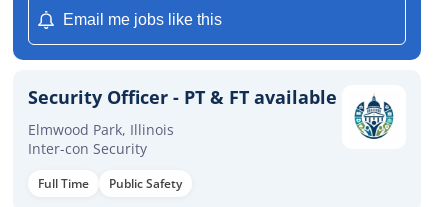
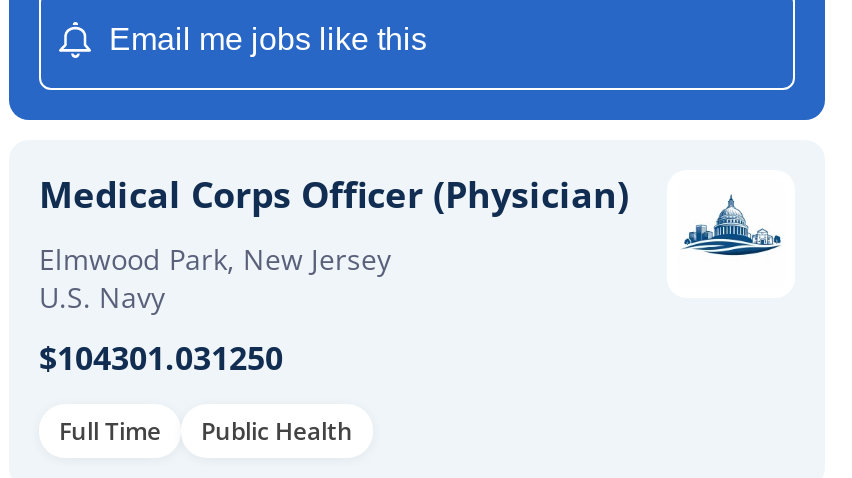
- [image]
- Security Officer - PT & FT available
- Elmwood Park, Illinois
- Inter-con Security
+ [image]
+ Medical Corps Officer (Physician)
+ Elmwood Park, New Jersey
+ U.S. Navy
+ $104301.031250

- Public Safety
+ Public Health
